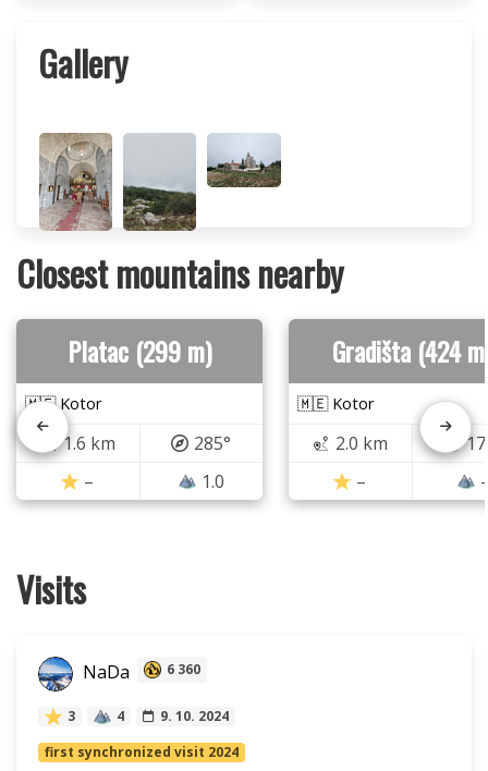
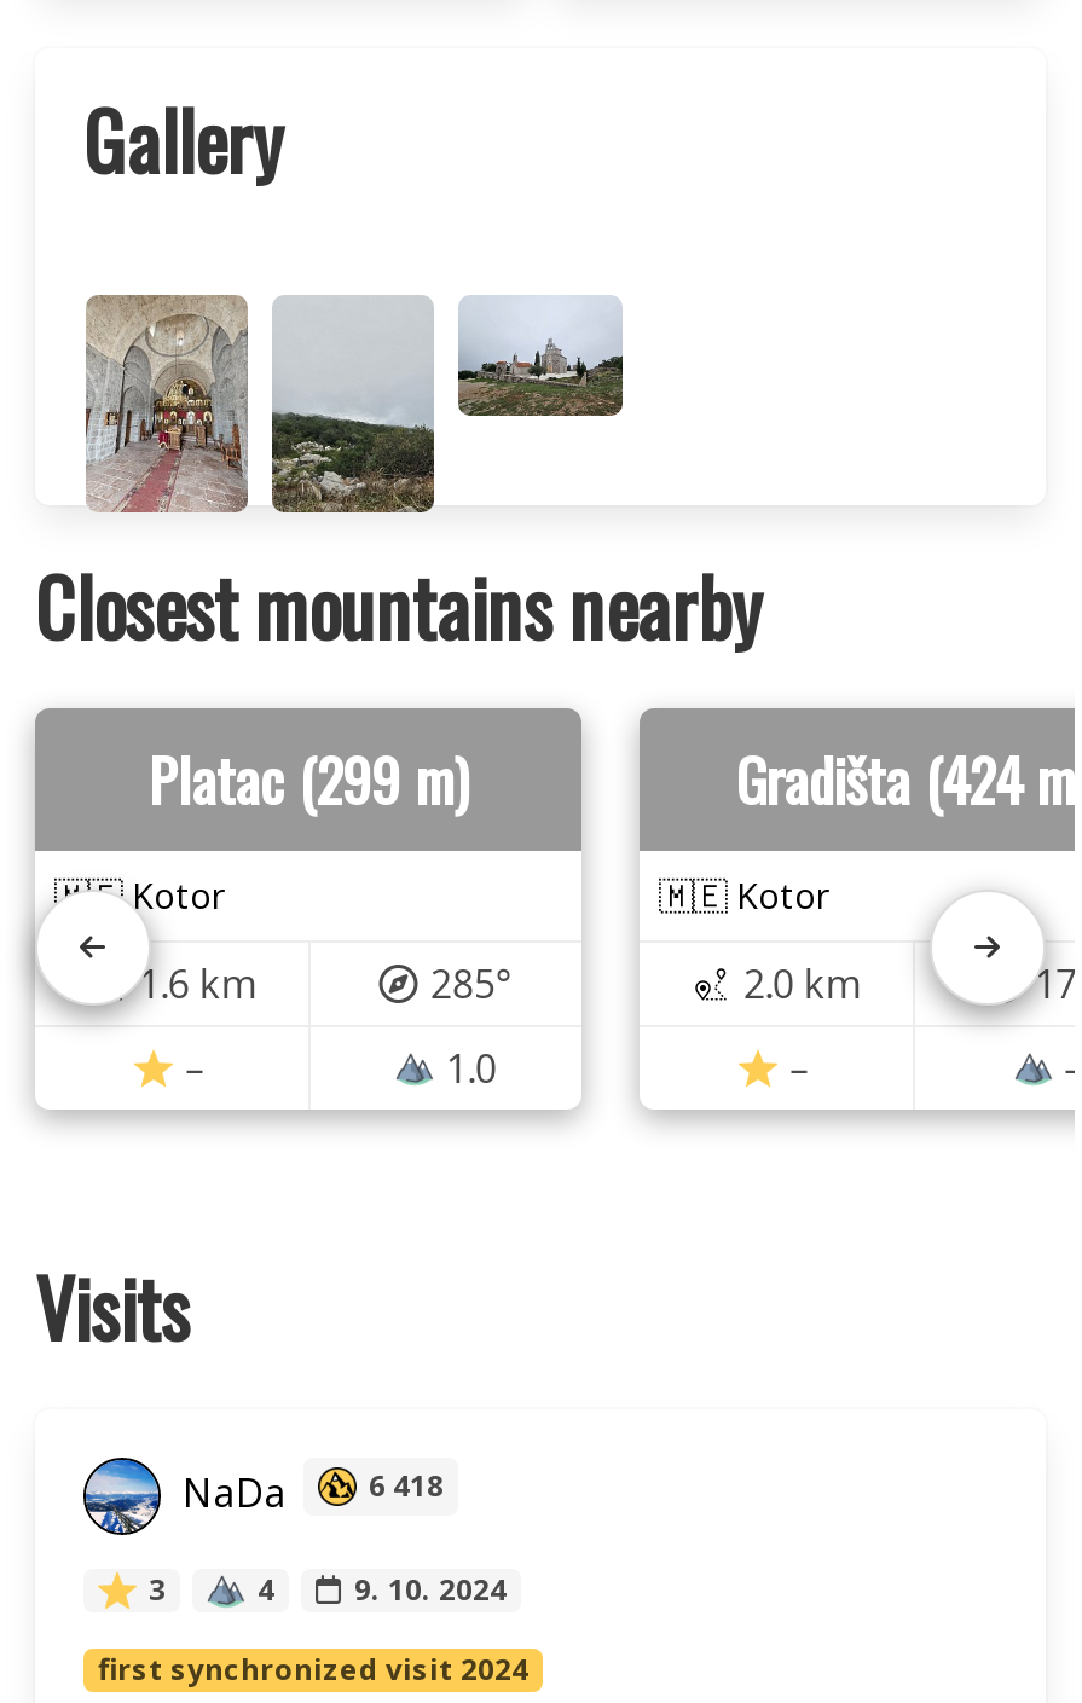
- NaDa 6 360
+ NaDa 6 418
